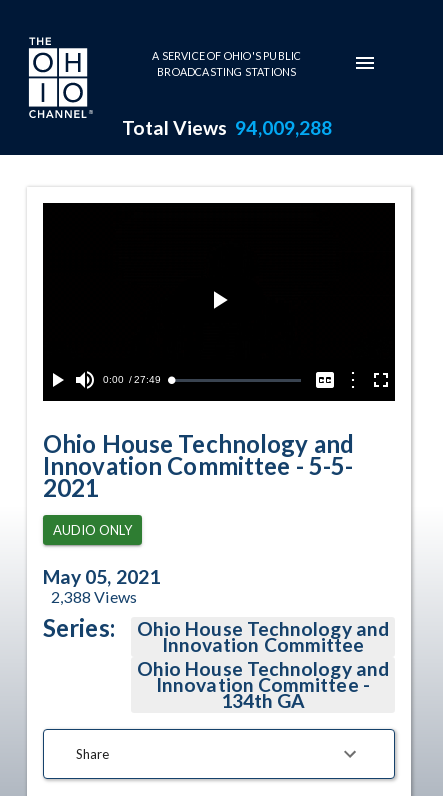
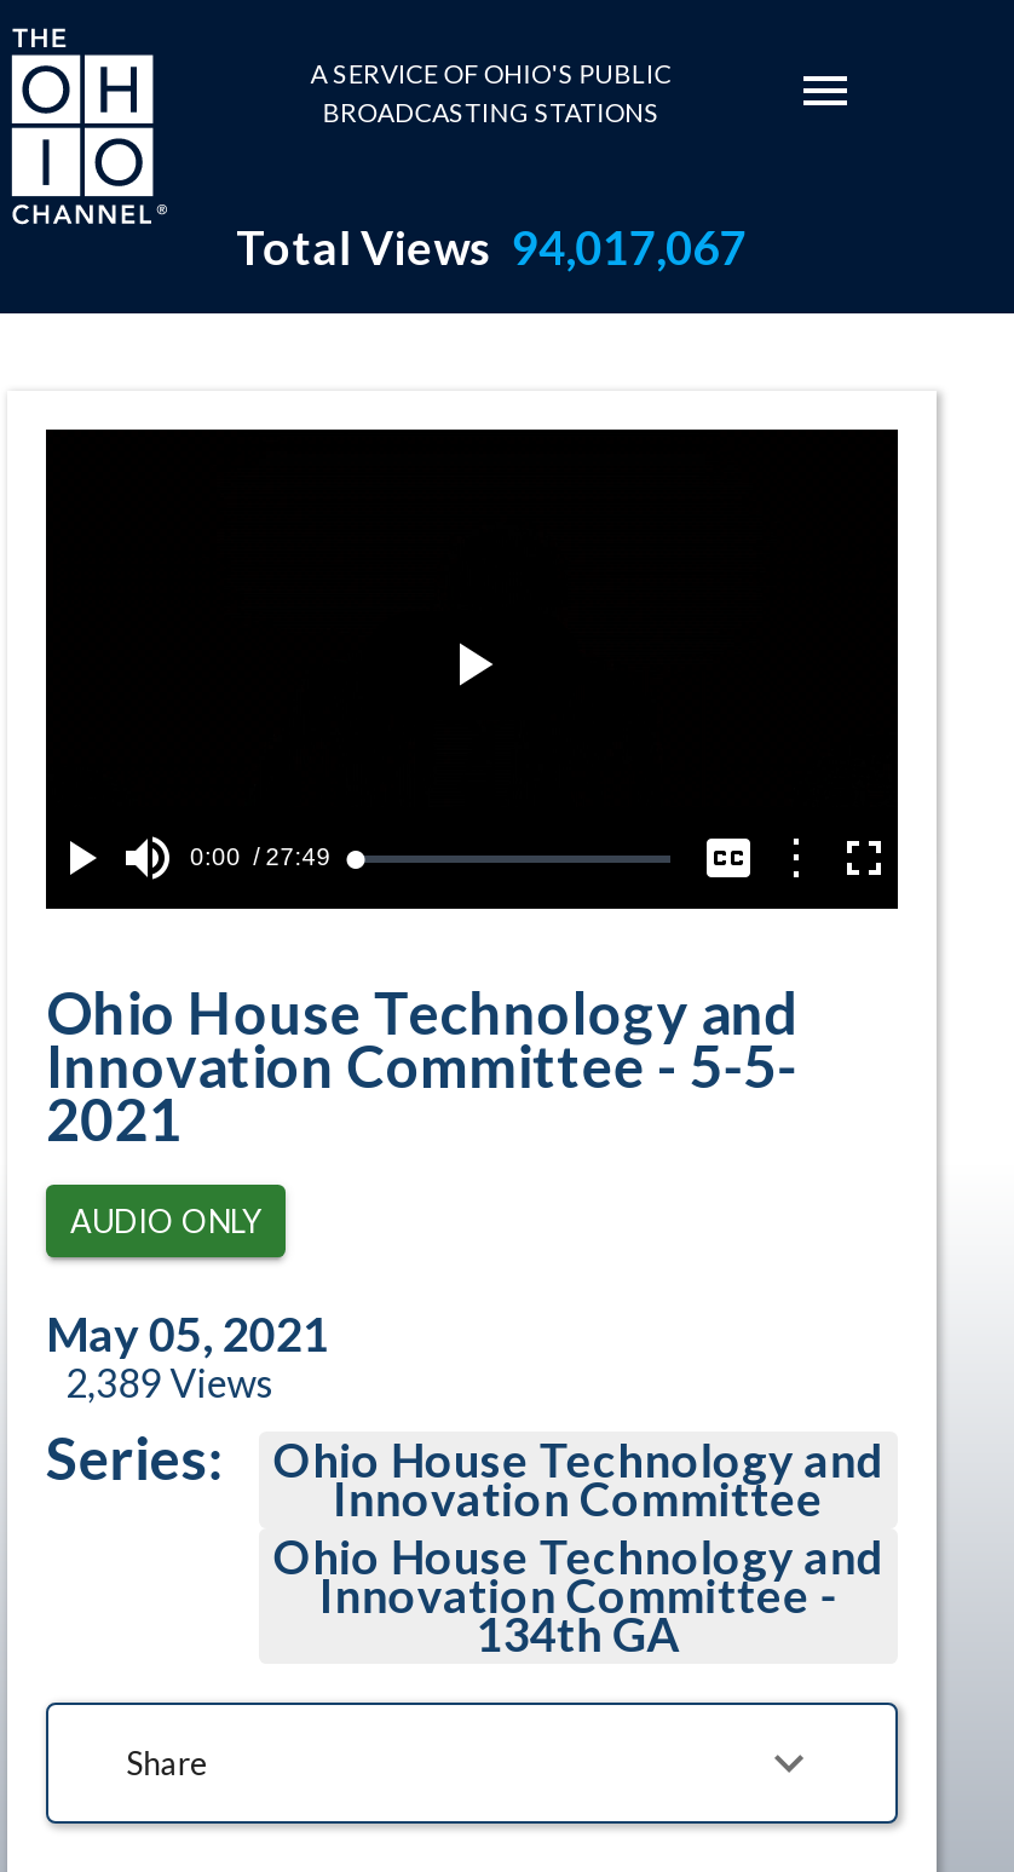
- Total Views 94,009,288
+ Total Views 94,017,067

- 2,388 Views
+ 2,389 Views
